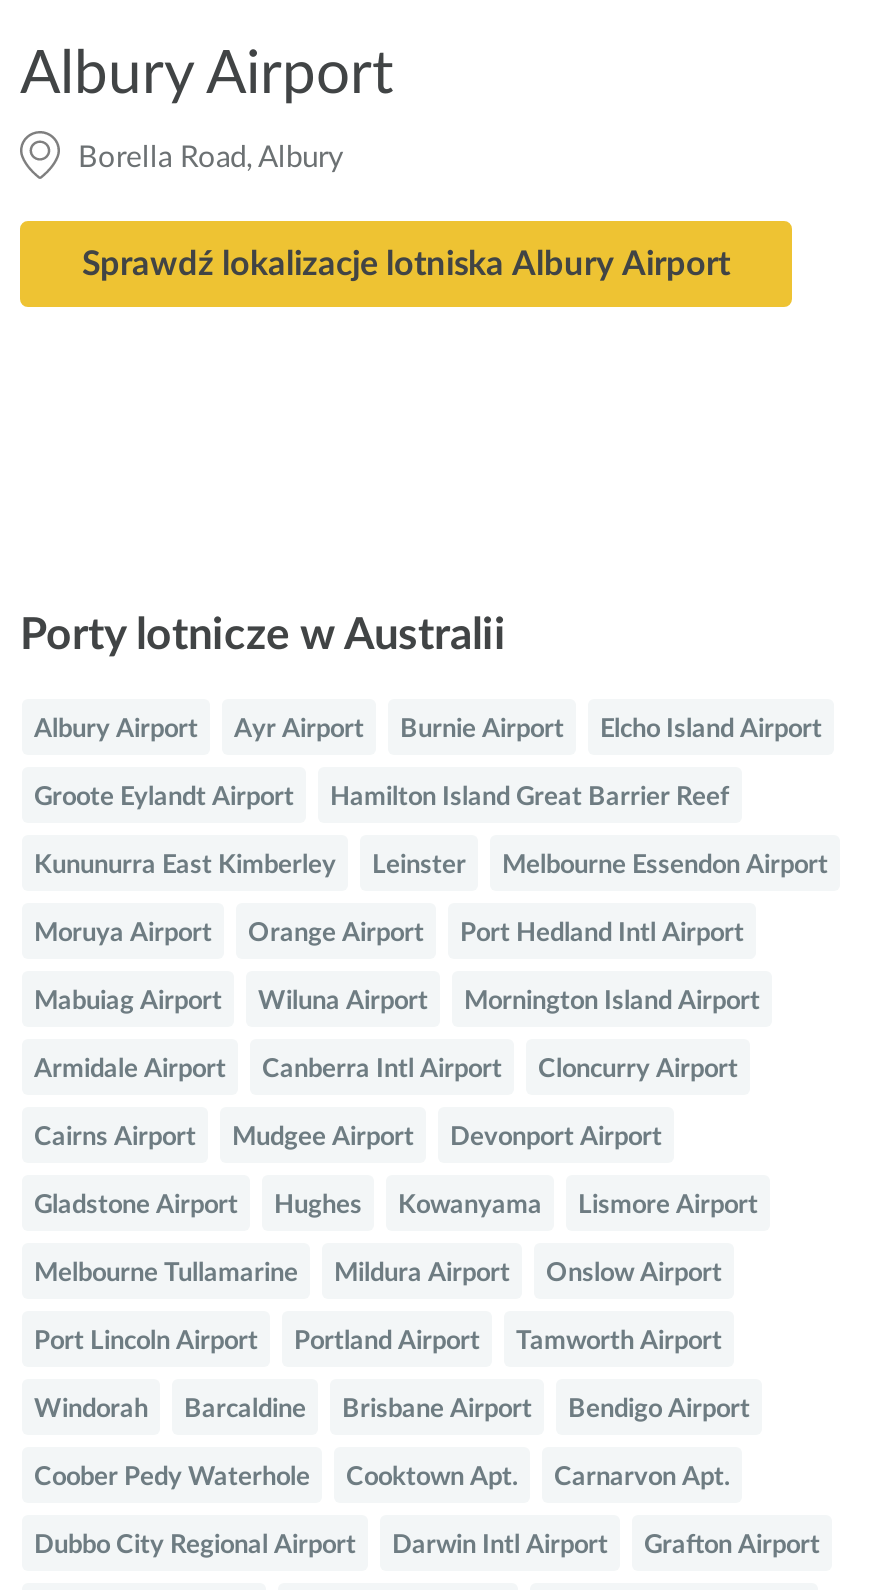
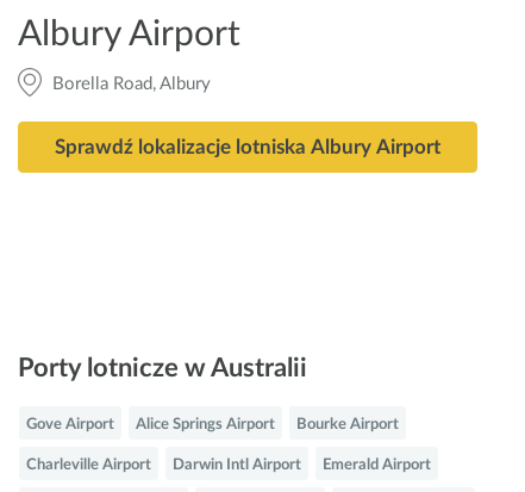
- Albury Airport
- Ayr Airport
- Burnie Airport
- Elcho Island Airport
- Groote Eylandt Airport
- Hamilton Island Great Barrier Reef
- Kununurra East Kimberley
- Leinster
- Melbourne Essendon Airport
- Moruya Airport
- Orange Airport
- Port Hedland Intl Airport
- Mabuiag Airport
- Wiluna Airport
- Mornington Island Airport
- Armidale Airport
- Canberra Intl Airport
- Cloncurry Airport
- Cairns Airport
- Mudgee Airport
- Devonport Airport
- Gladstone Airport
- Hughes
- Kowanyama
- Lismore Airport
- Melbourne Tullamarine
- Mildura Airport
- Onslow Airport
- Port Lincoln Airport
- Portland Airport
- Tamworth Airport
- Windorah
- Barcaldine
- Brisbane Airport
- Bendigo Airport
- Coober Pedy Waterhole
- Cooktown Apt.
- Carnarvon Apt.
- Dubbo City Regional Airport
+ Gove Airport
+ Alice Springs Airport
+ Bourke Airport
+ Charleville Airport

- Grafton Airport
+ Emerald Airport
